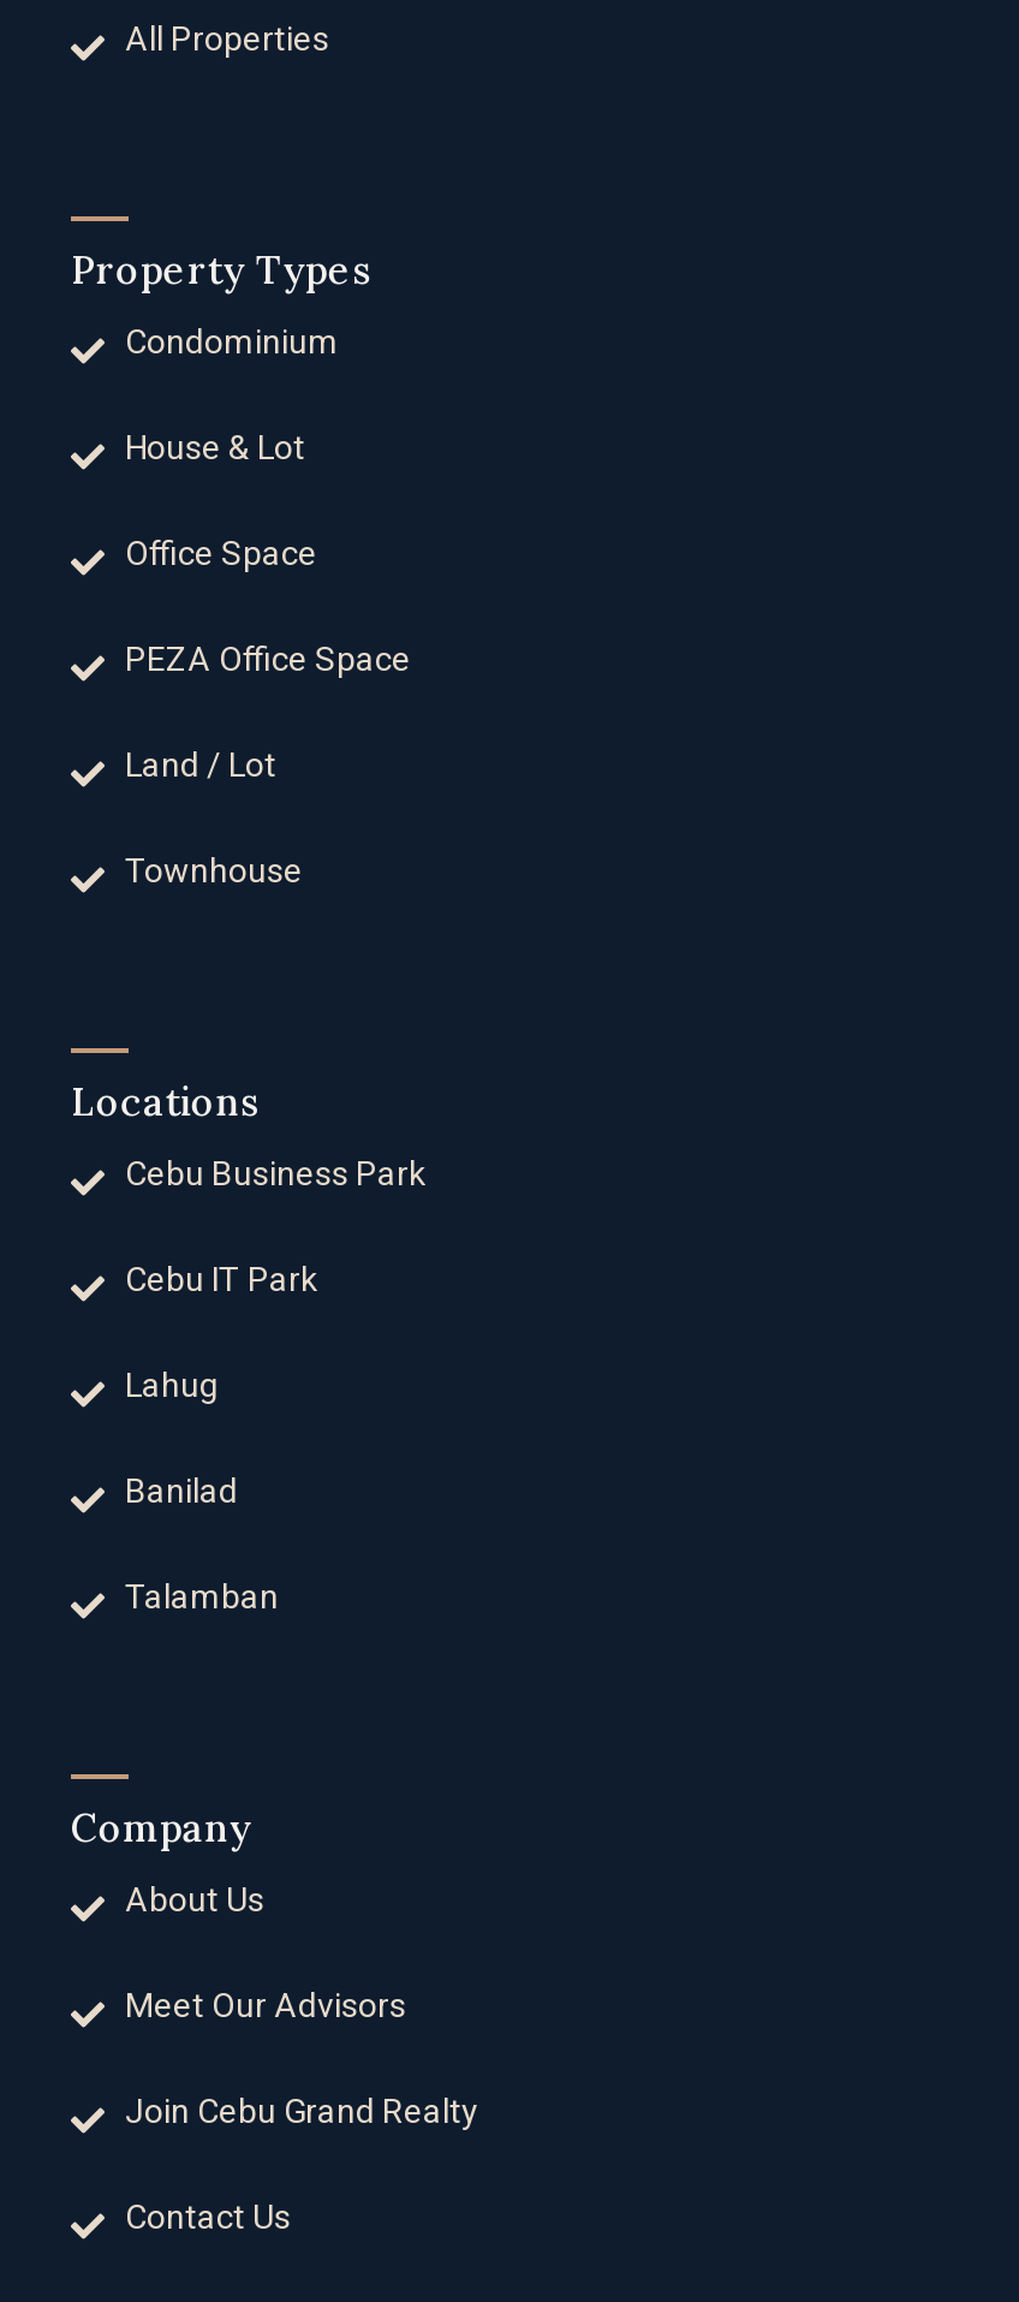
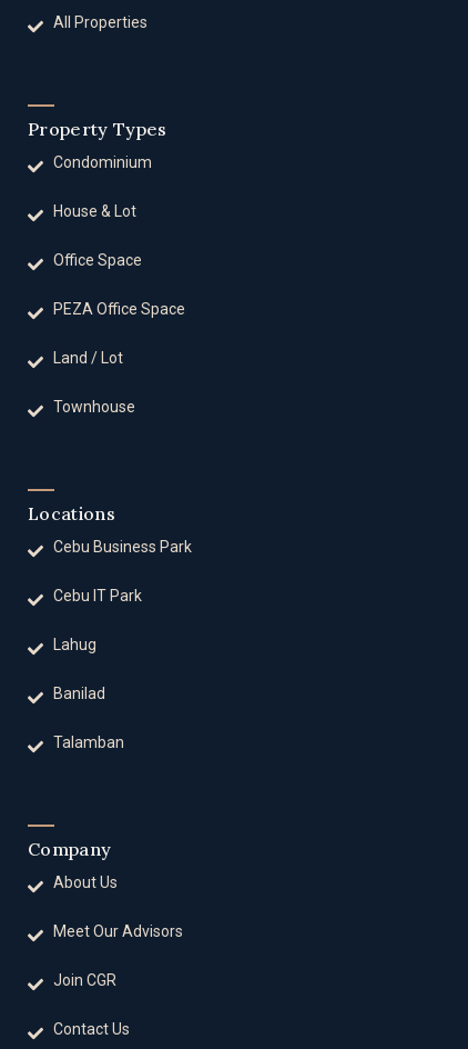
- Join Cebu Grand Realty
+ Join CGR
